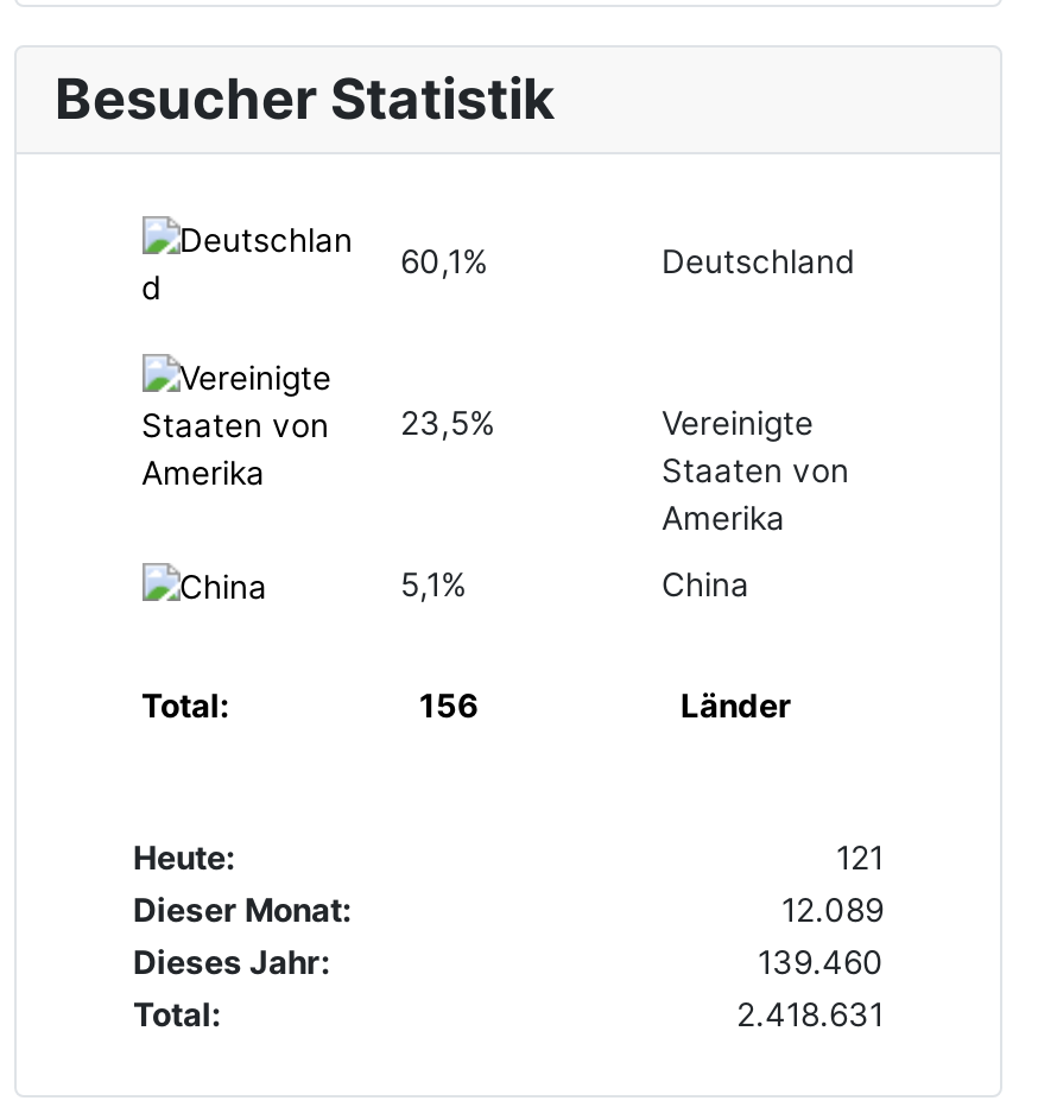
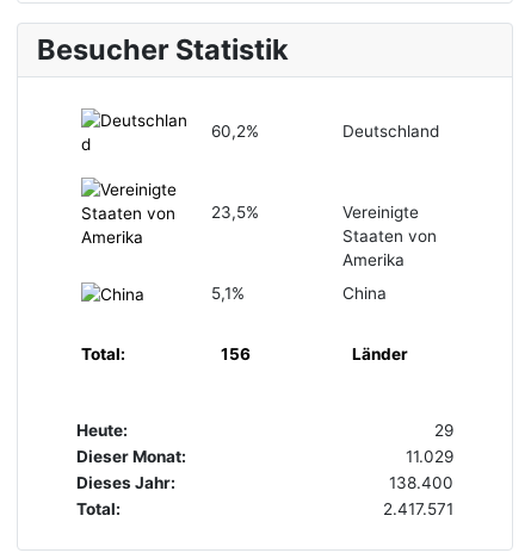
- 60,1%
+ 60,2%

- 121
+ 29

- 12.089
+ 11.029

- 139.460
+ 138.400

- 2.418.631
+ 2.417.571
